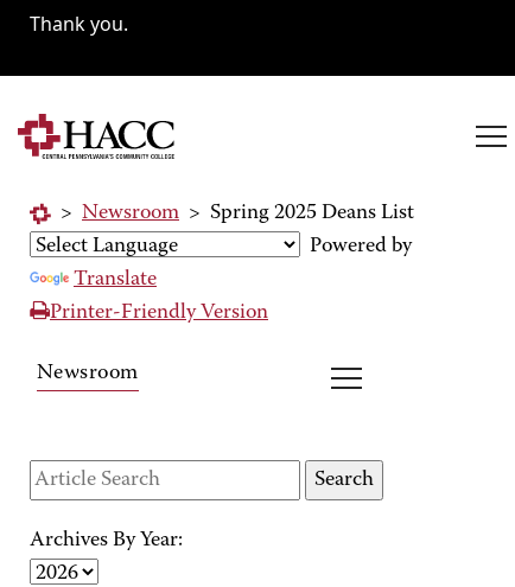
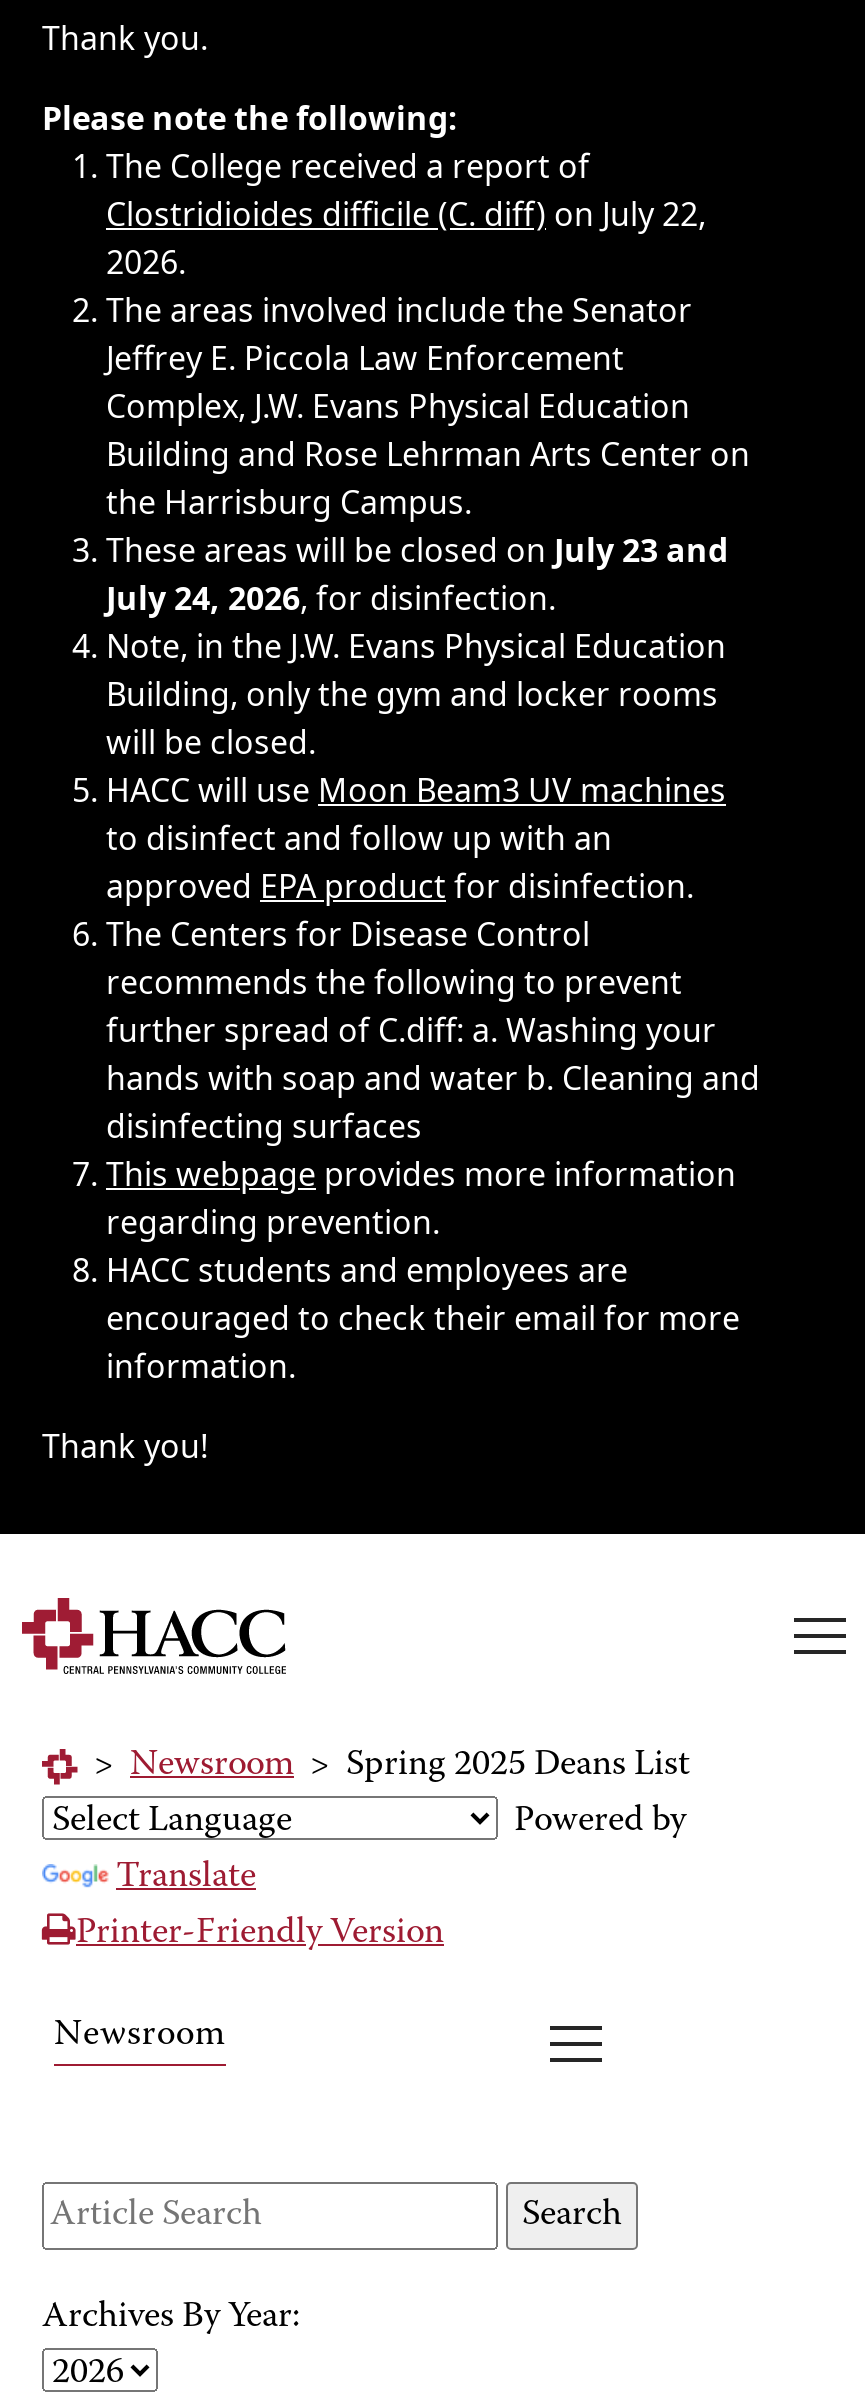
+ Please note the following:
+ The College received a report of
+ Clostridioides difficile (C. diff) on July 22,
+ 2026.
+ The areas involved include the Senator
+ Jeffrey E. Piccola Law Enforcement
+ Complex, J.W. Evans Physical Education
+ Building and Rose Lehrman Arts Center on
+ the Harrisburg Campus.
+ These areas will be closed on July 23 and
+ July 24, 2026, for disinfection.
+ Note, in the J.W. Evans Physical Education
+ Building, only the gym and locker rooms
+ will be closed.
+ HACC will use Moon Beam3 UV machines
+ to disinfect and follow up with an
+ approved EPA product for disinfection.
+ The Centers for Disease Control
+ recommends the following to prevent
+ further spread of C.diff: a. Washing your
+ hands with soap and water b. Cleaning and
+ disinfecting surfaces
+ This webpage provides more information
+ regarding prevention.
+ HACC students and employees are
+ encouraged to check their email for more
+ information.
+ Thank you!
